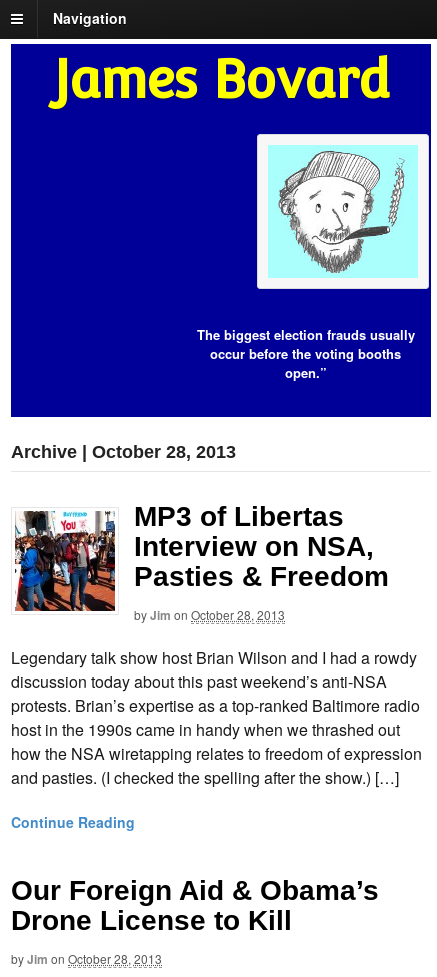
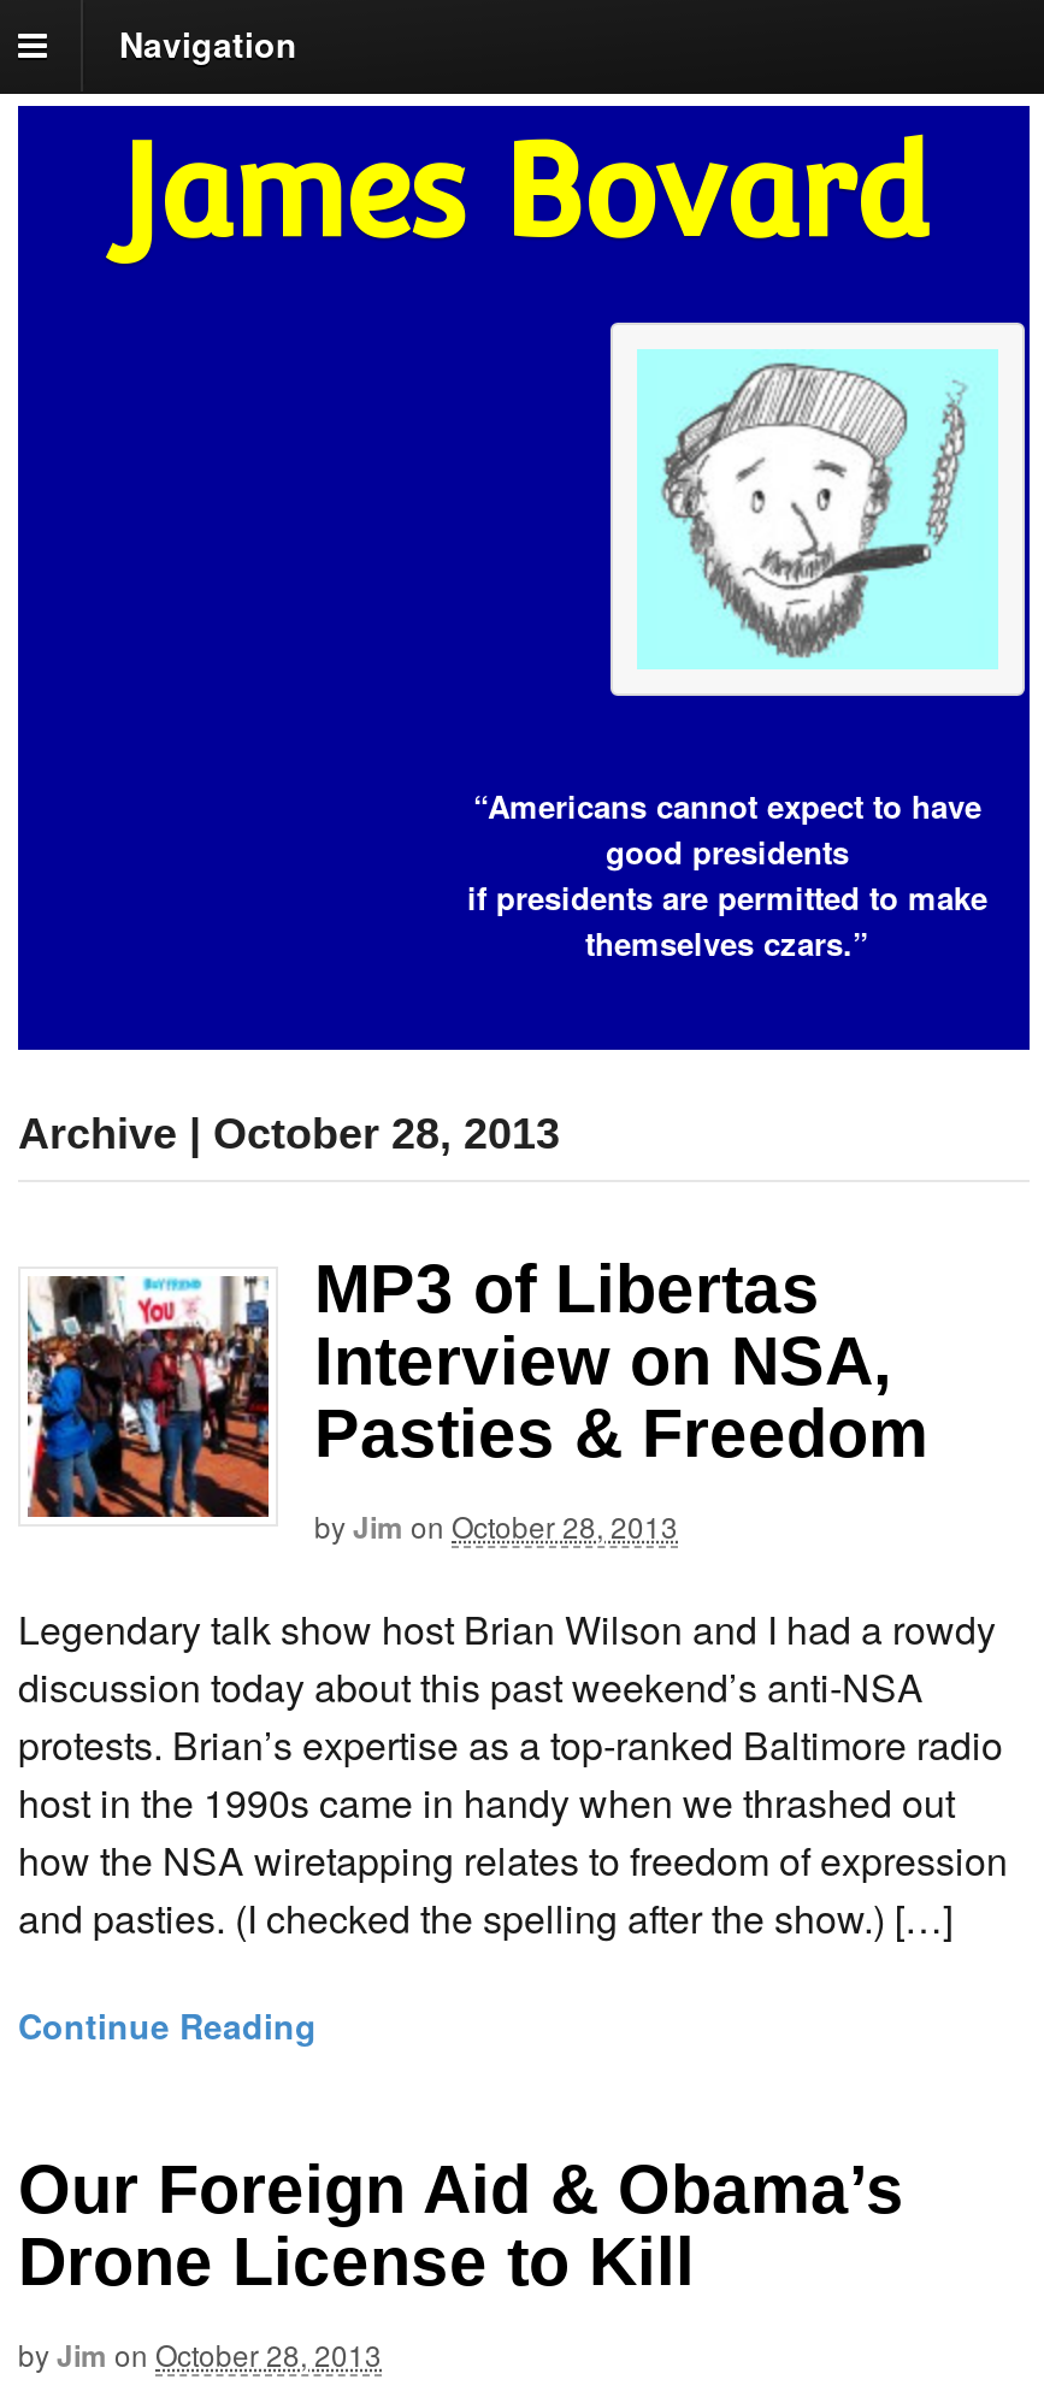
- The biggest election frauds usually
- occur before the voting booths
- open.”
+ “Americans cannot expect to have
+ good presidents
+ if presidents are permitted to make
+ themselves czars.”
